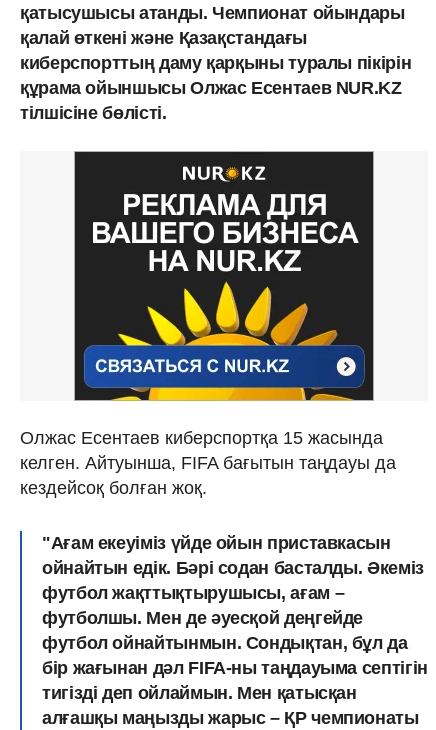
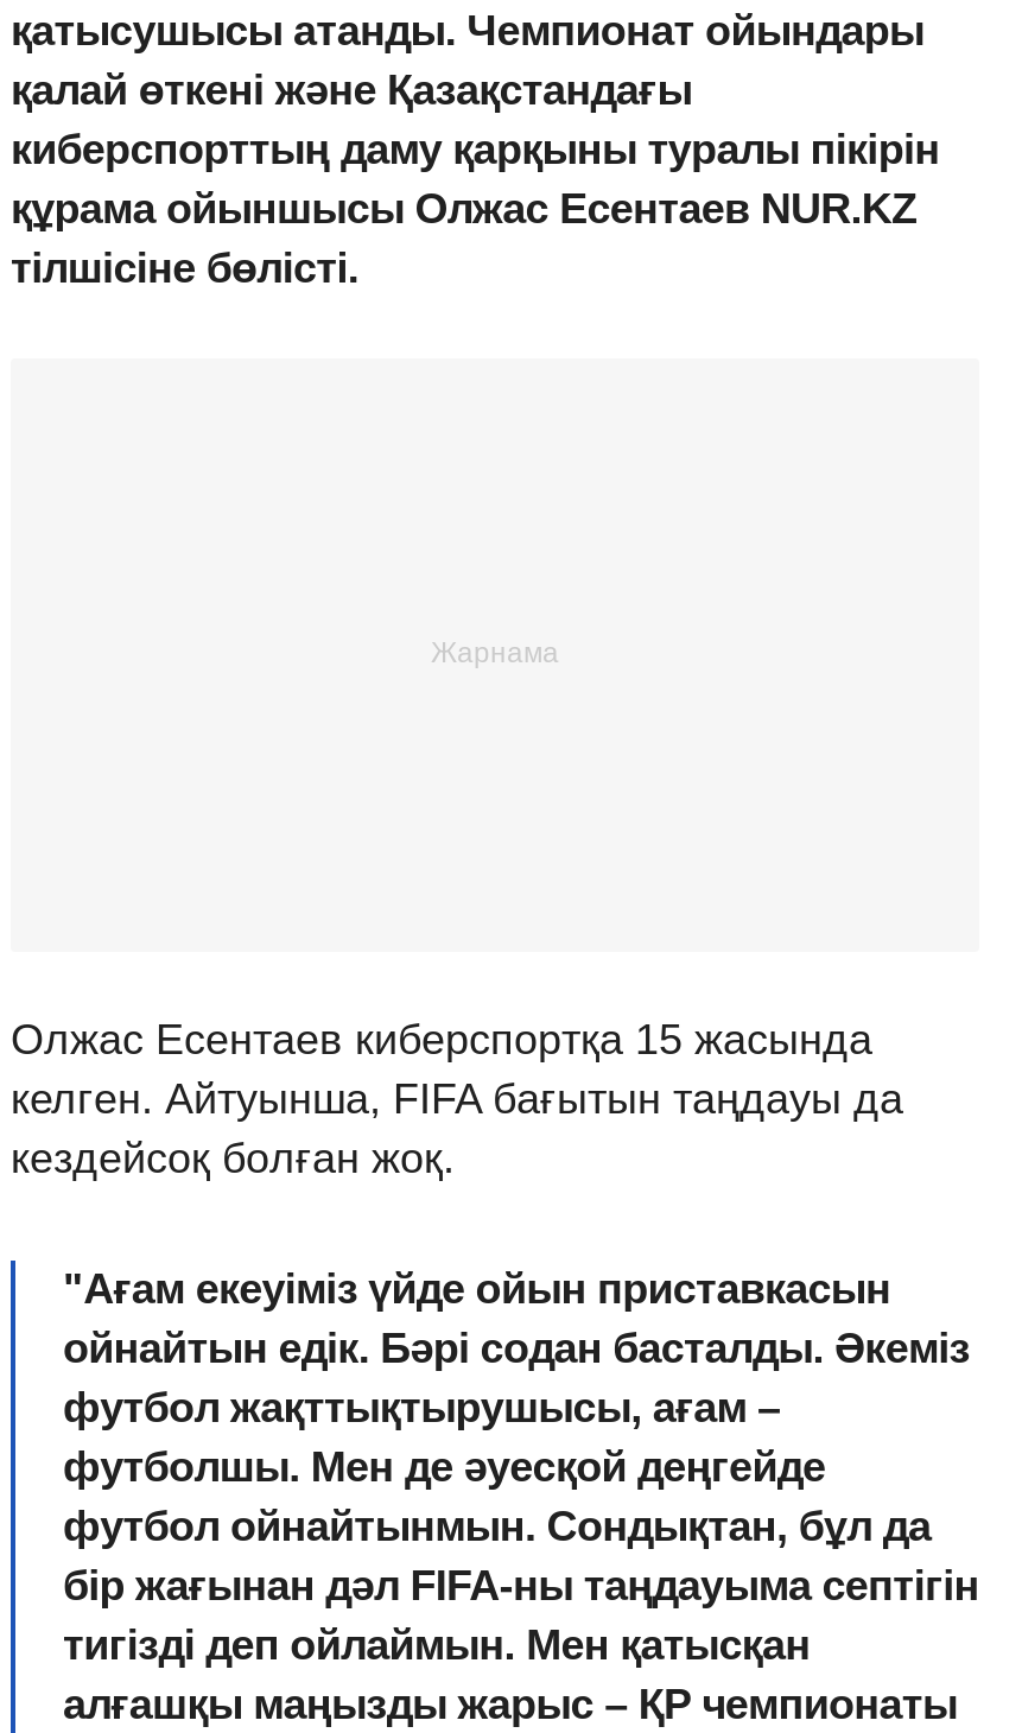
- [image]
